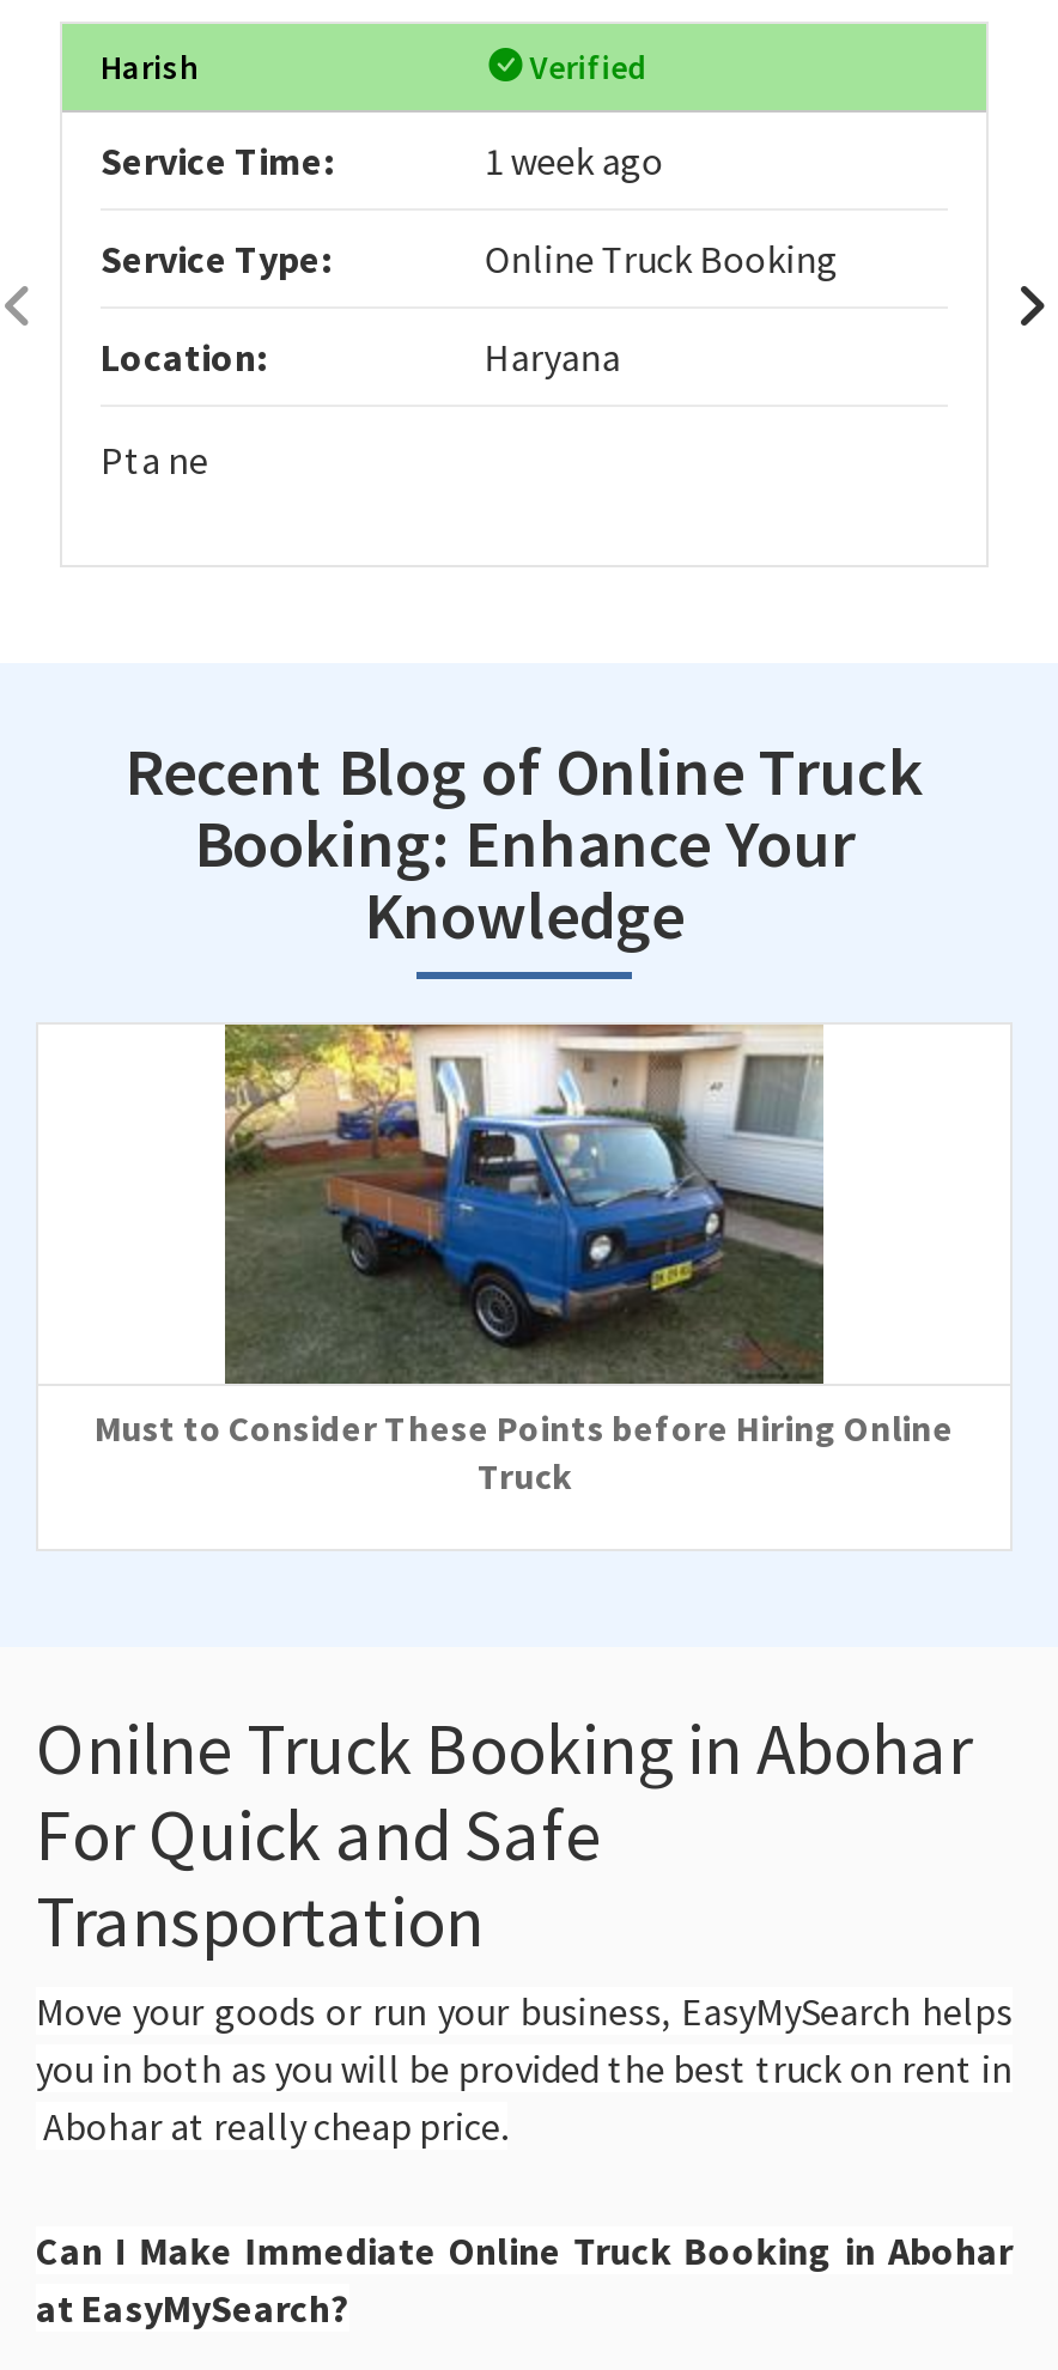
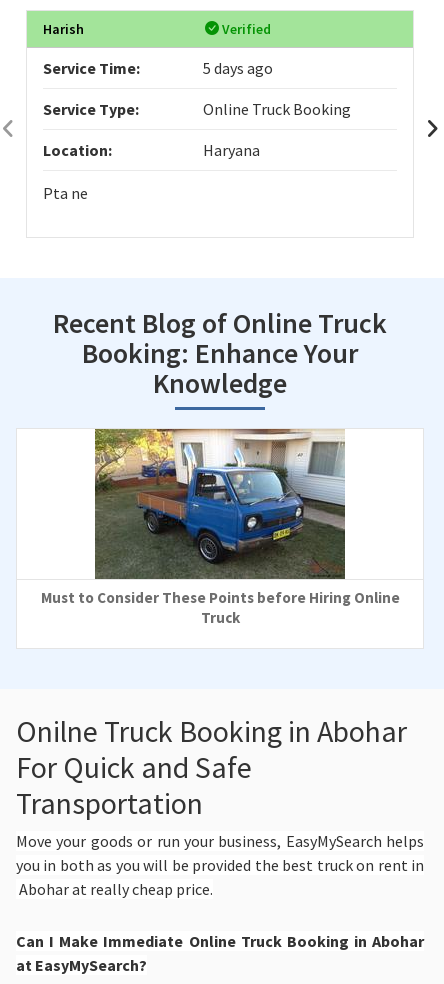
- 1 week ago
+ 5 days ago
